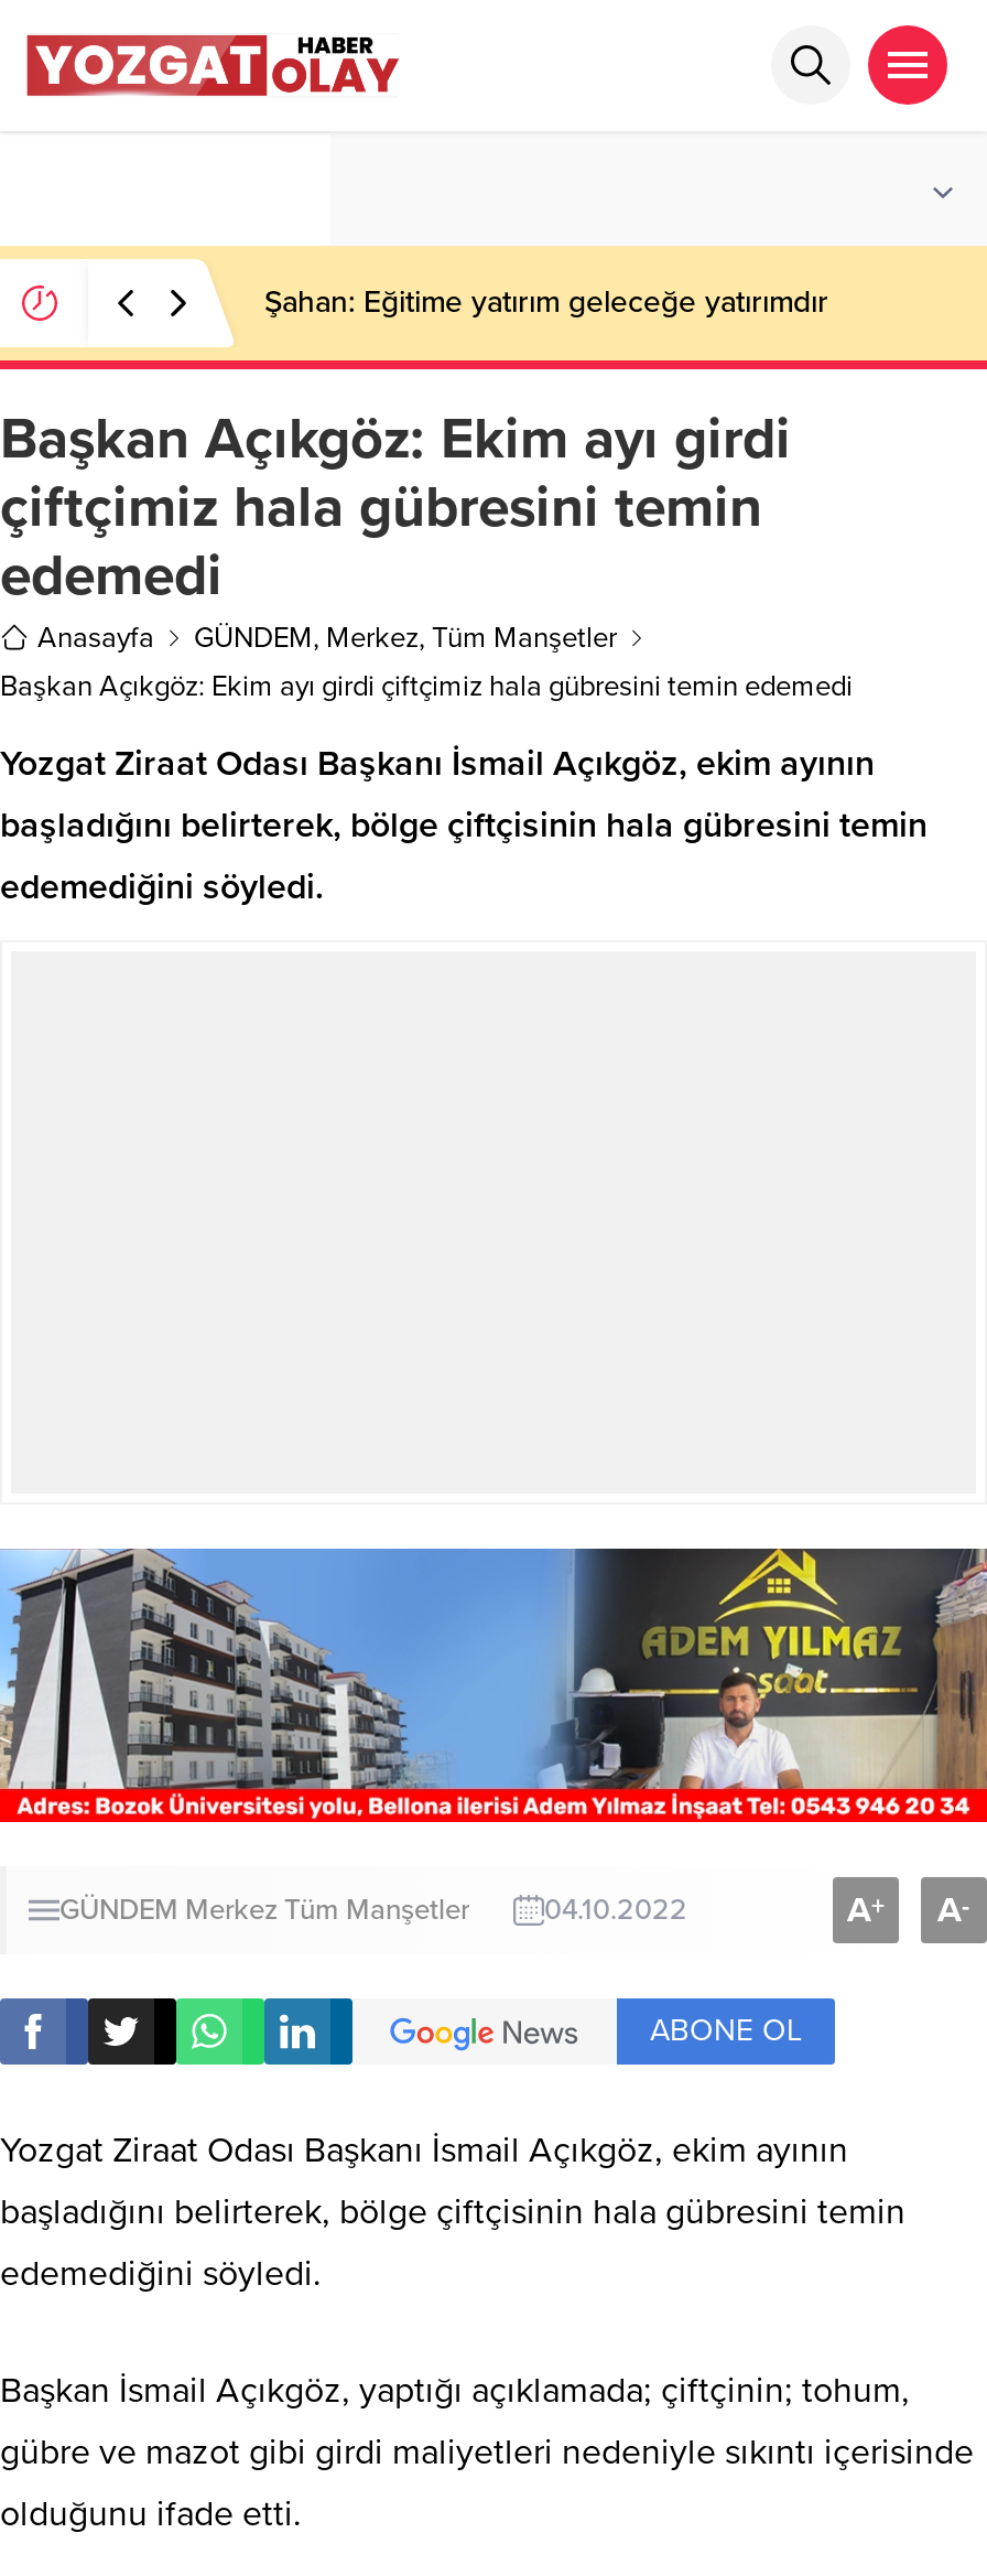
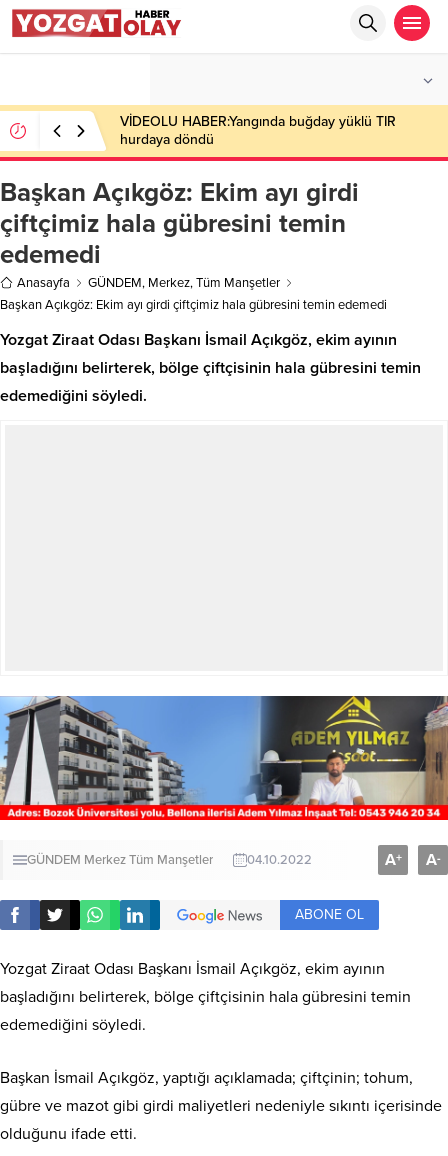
- Şahan: Eğitime yatırım geleceğe yatırımdır
+ VİDEOLU HABER:Yangında buğday yüklü TIR
+ hurdaya döndü
